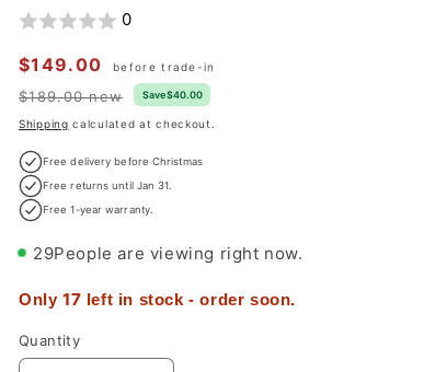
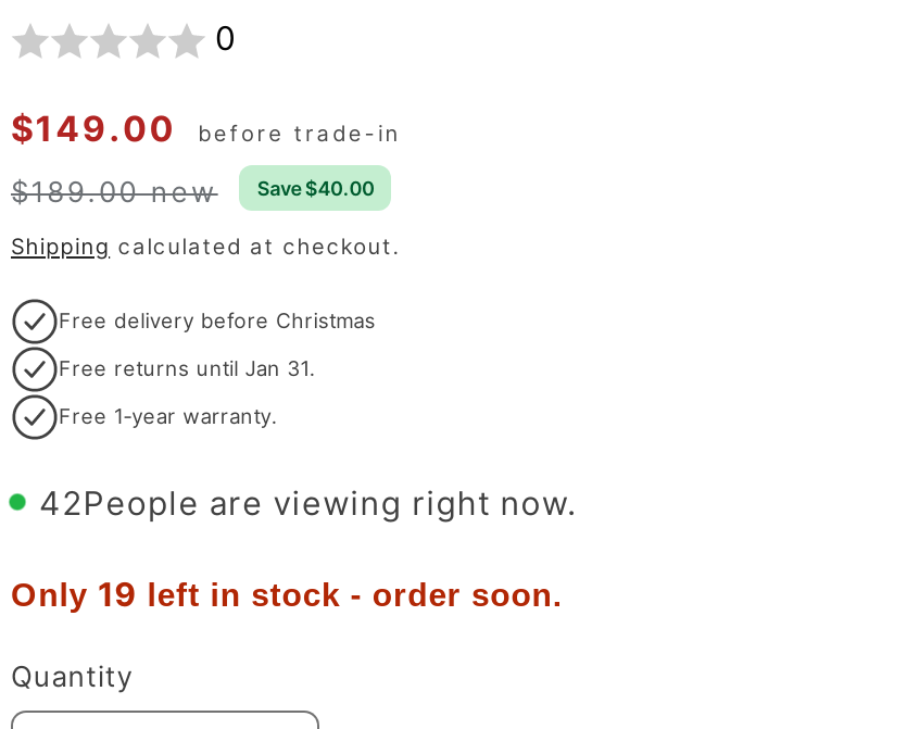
- 29People are viewing right now.
+ 42People are viewing right now.

- Only 17 left in stock - order soon.
+ Only 19 left in stock - order soon.
